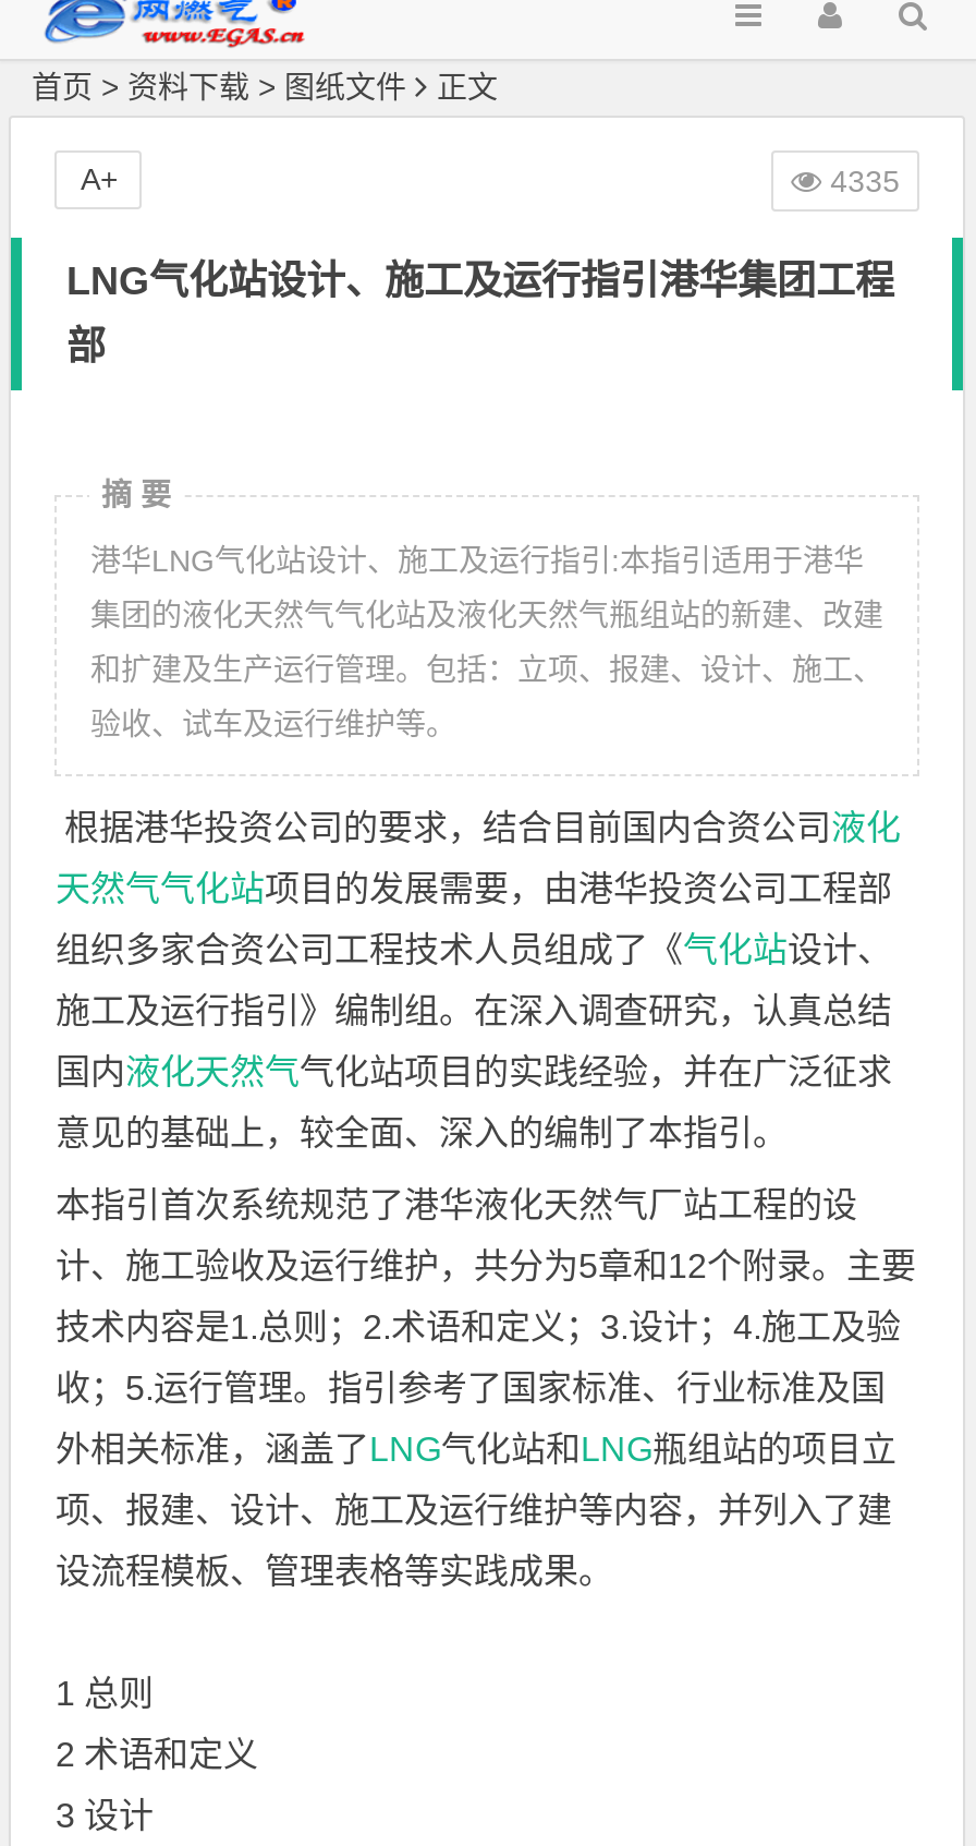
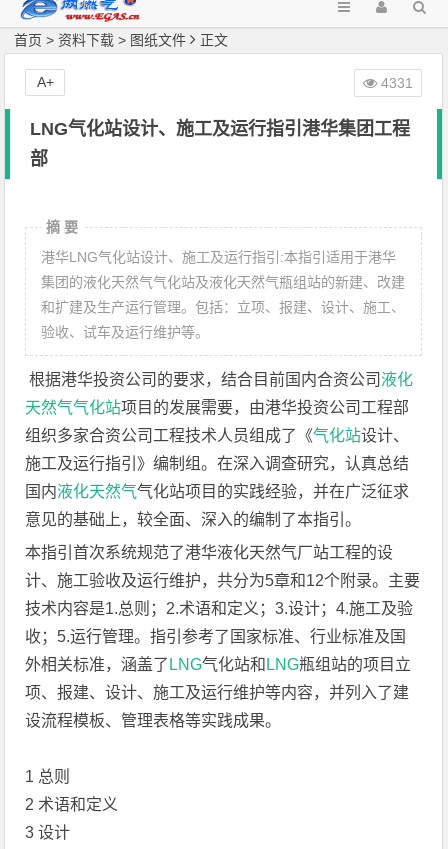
- 4335
+ 4331
